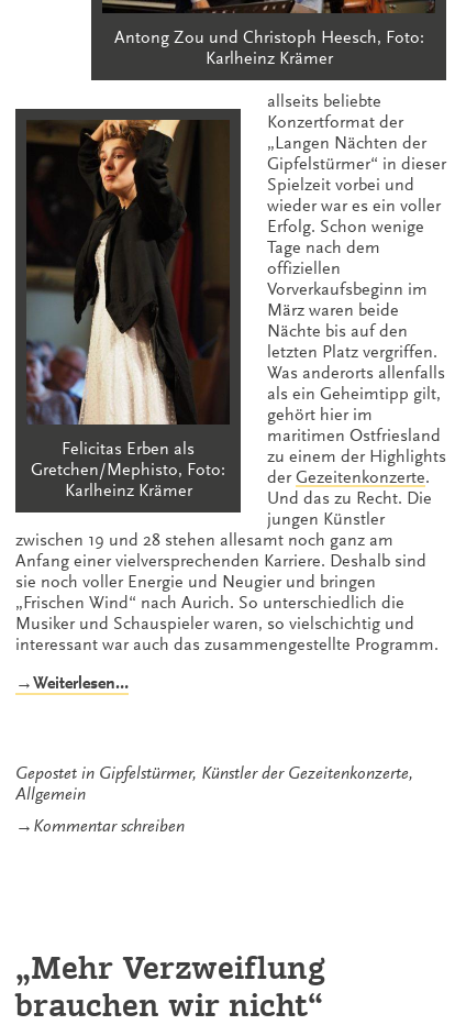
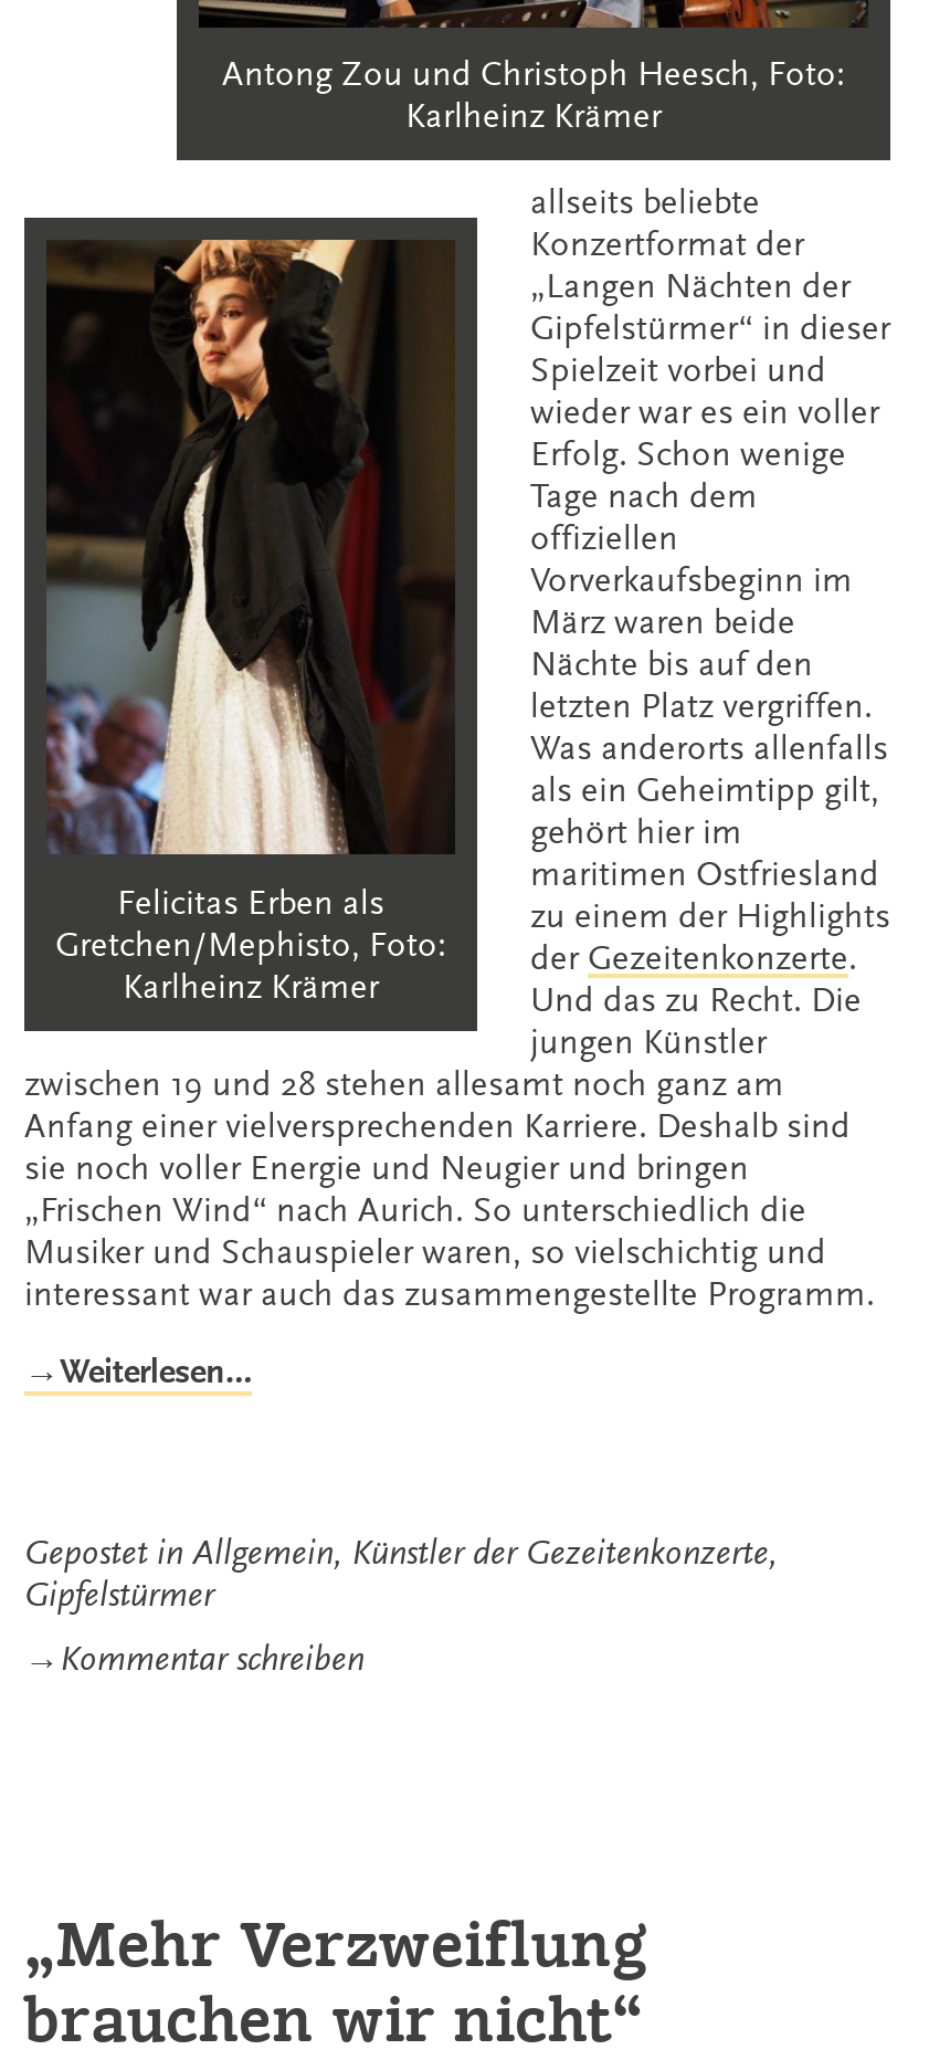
- Gepostet in Gipfelstürmer, Künstler der Gezeitenkonzerte,
- Allgemein
+ Gepostet in Allgemein, Künstler der Gezeitenkonzerte,
+ Gipfelstürmer
